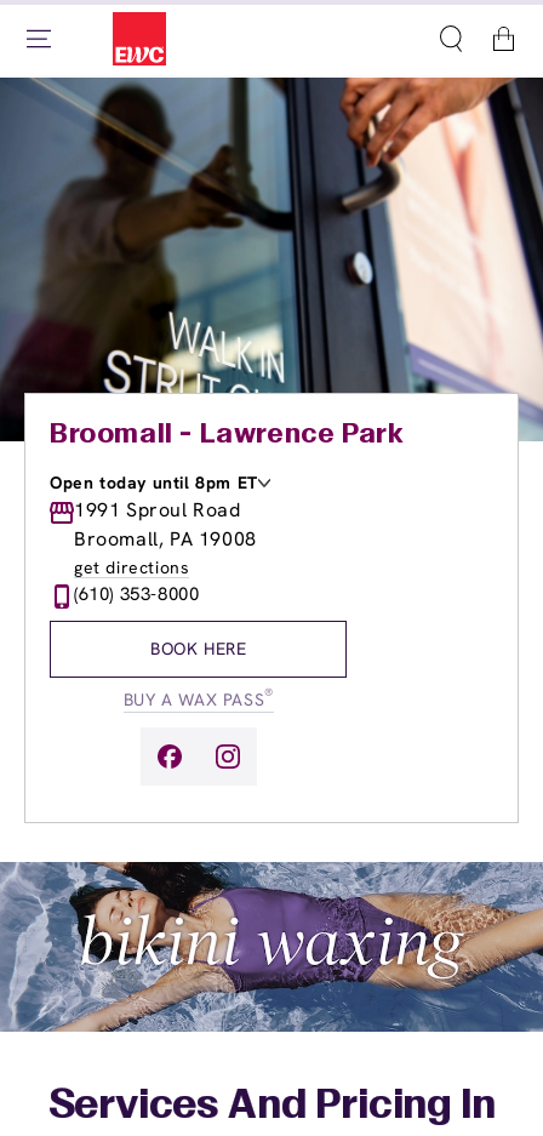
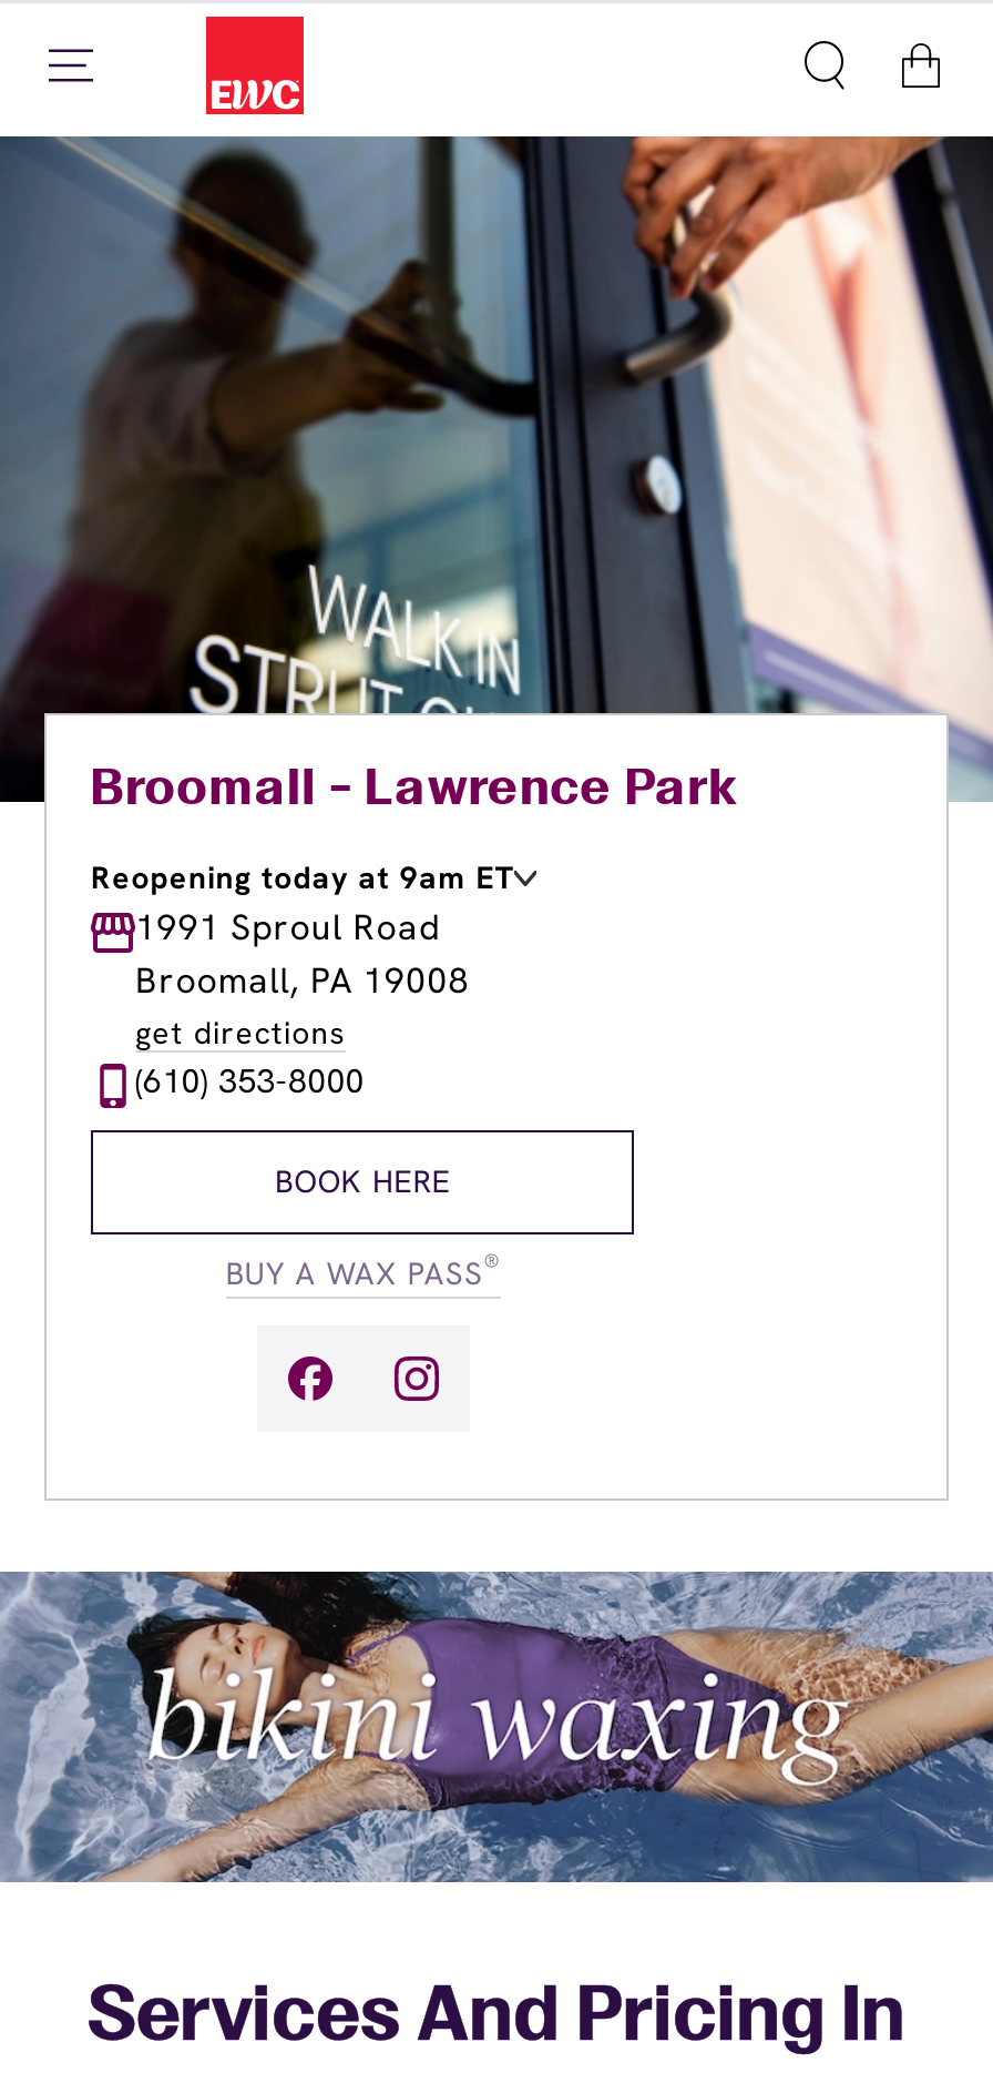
- Open today until 8pm ET
+ Reopening today at 9am ET
